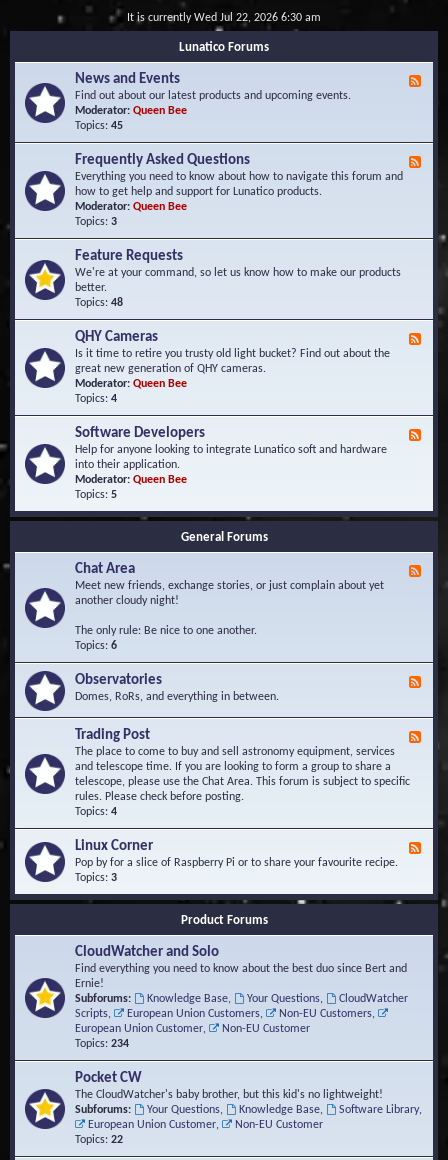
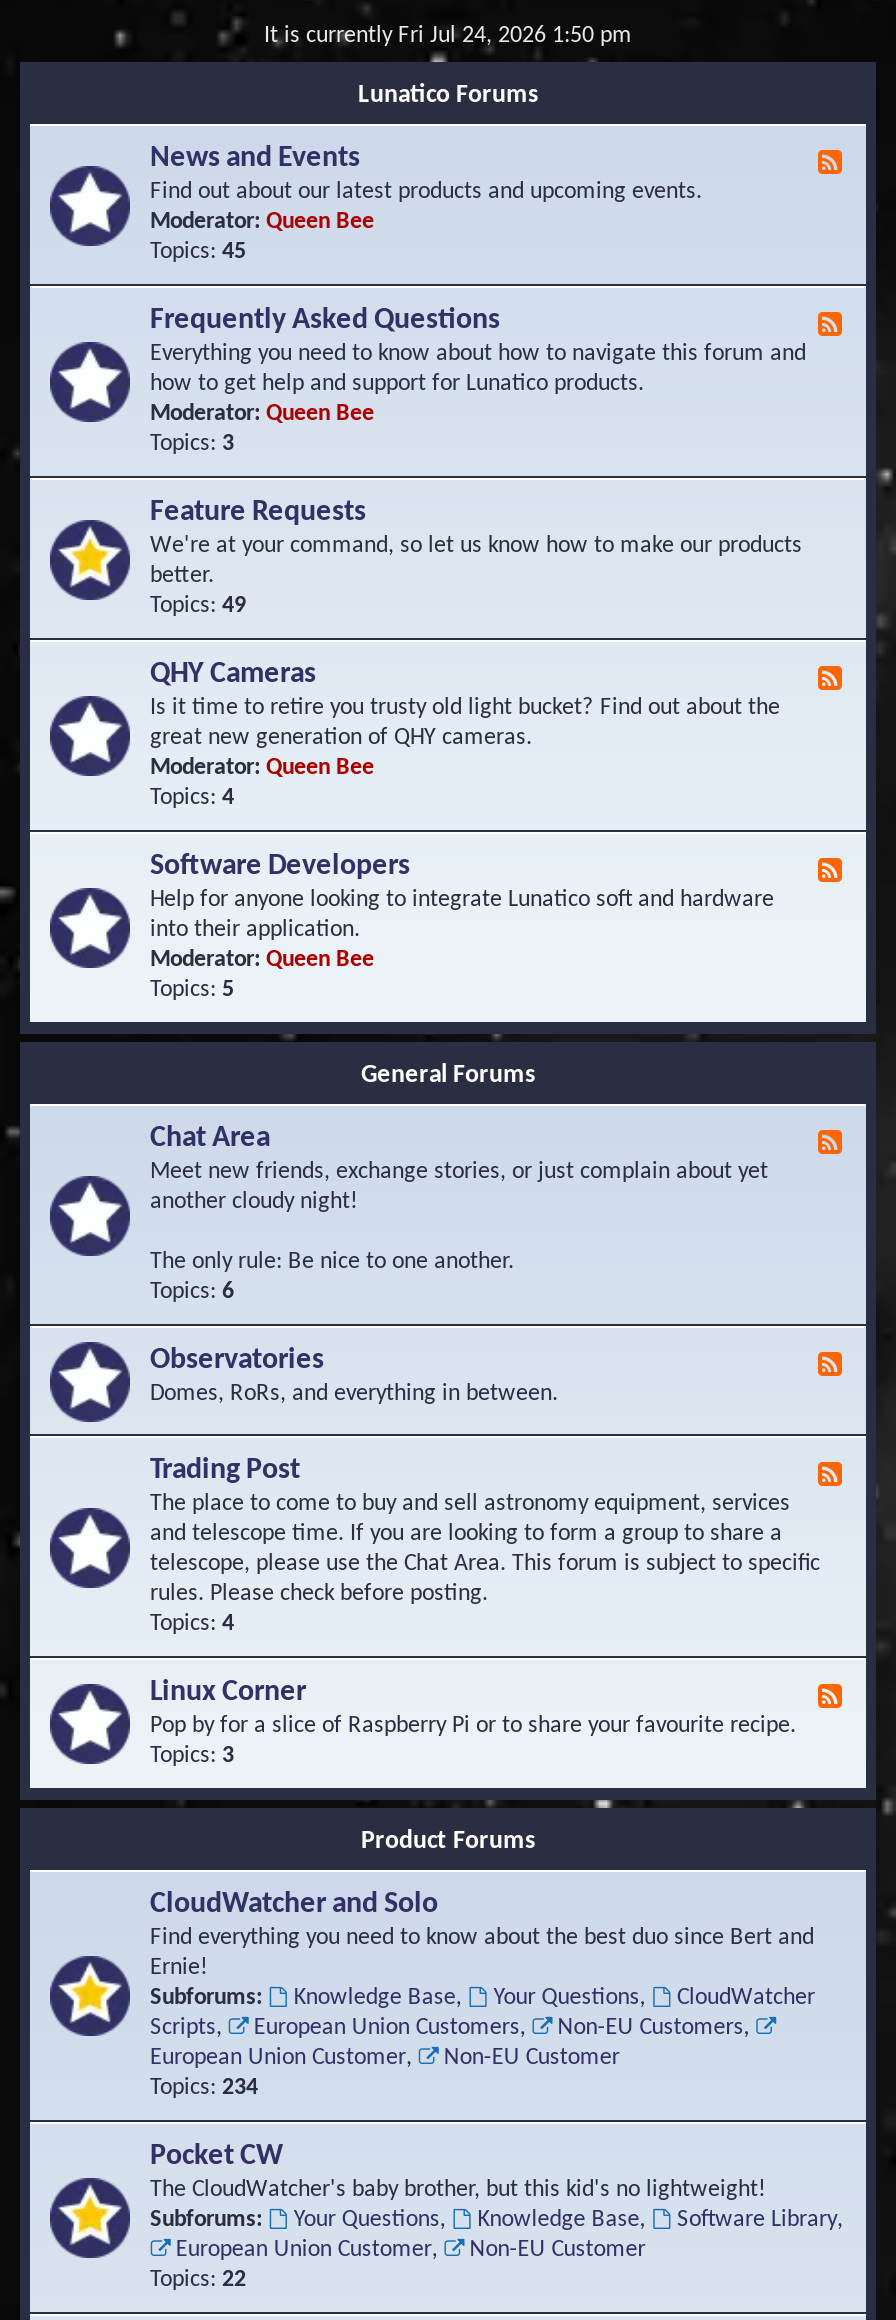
- It is currently Wed Jul 22, 2026 6:30 am
+ It is currently Fri Jul 24, 2026 1:50 pm

- Topics: 48
+ Topics: 49
